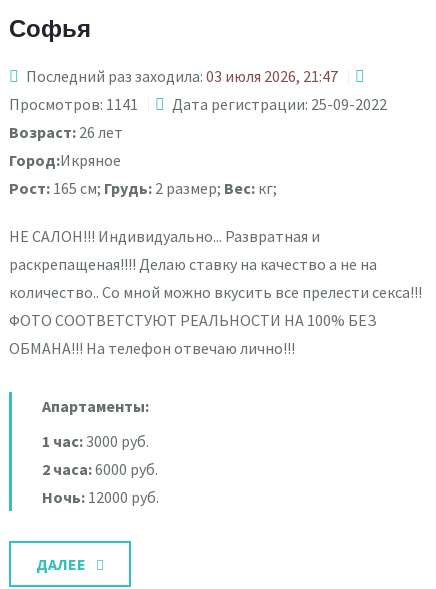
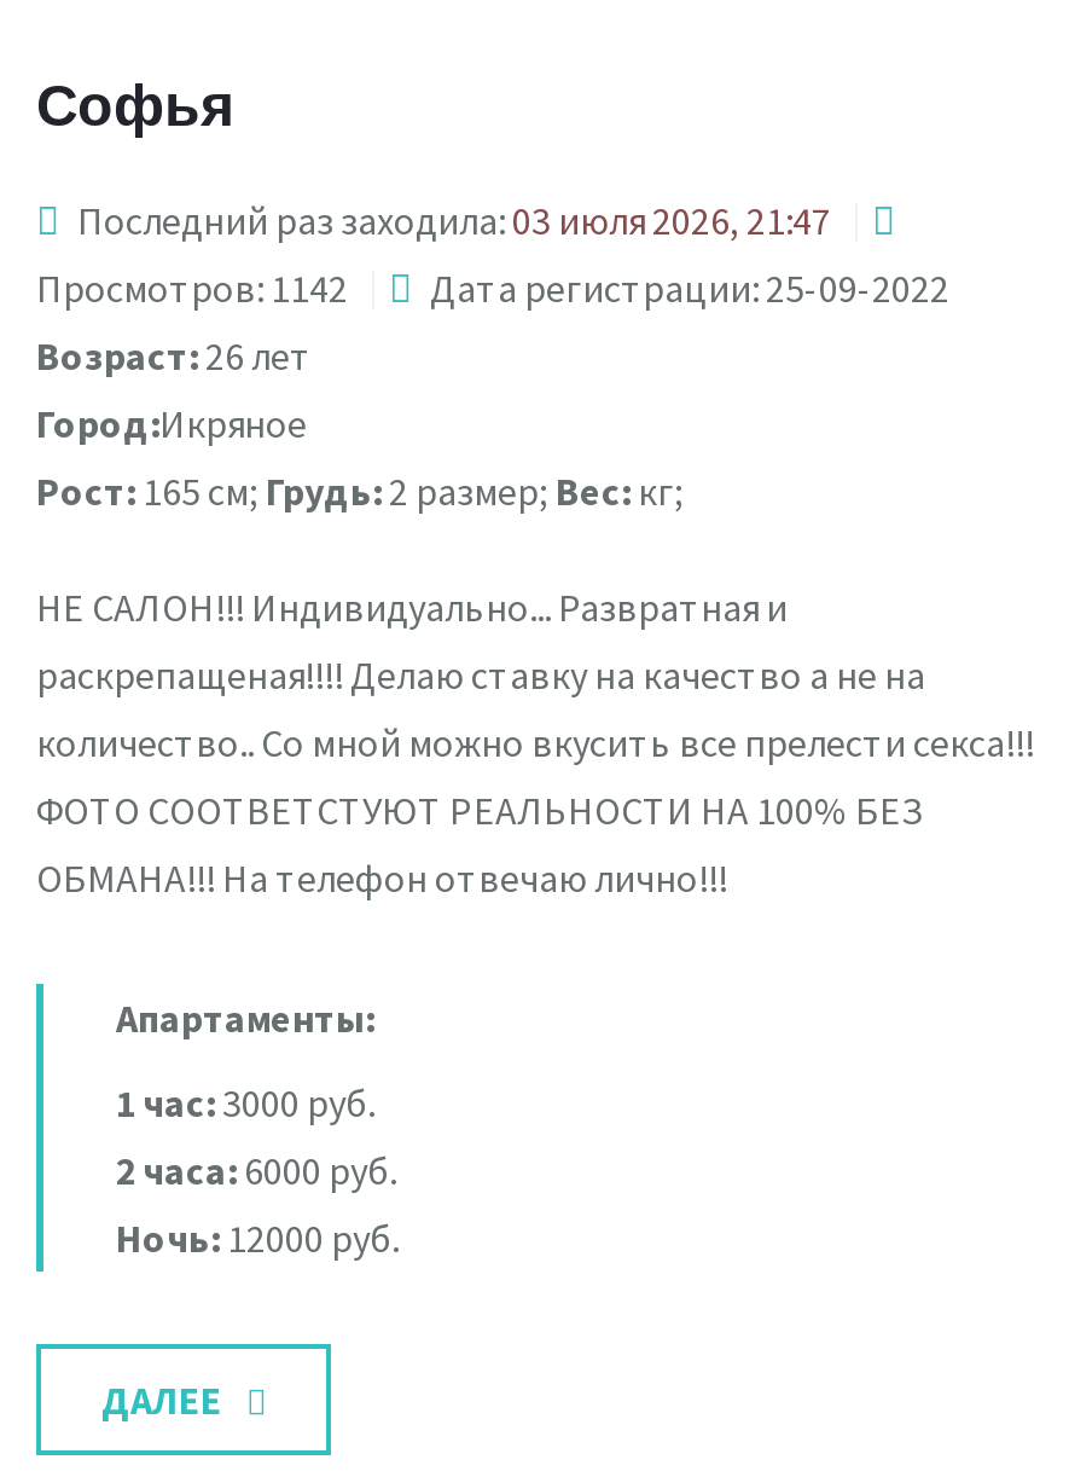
- Просмотров: 1141 Дата регистрации: 25-09-2022
+ Просмотров: 1142 Дата регистрации: 25-09-2022
